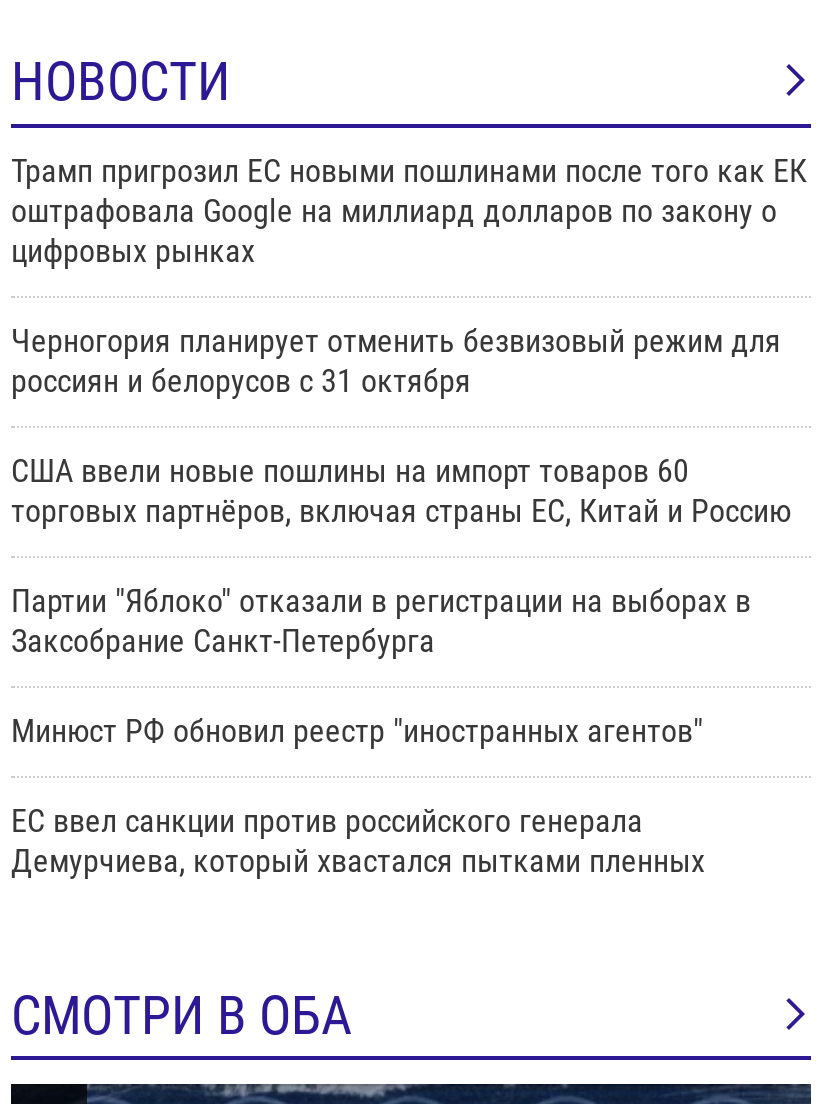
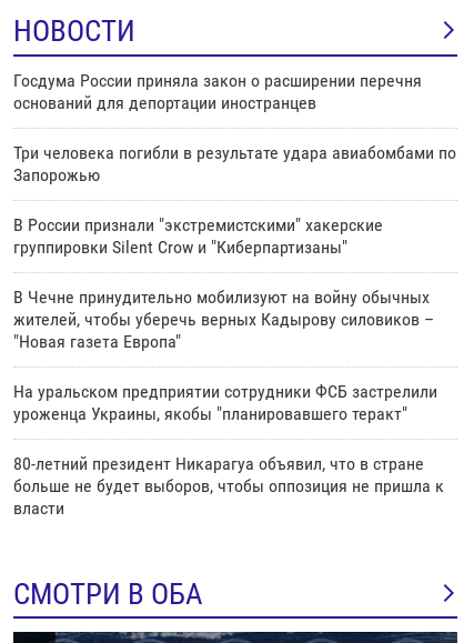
- Трамп пригрозил EC новыми пошлинами после того как ЕК
- оштрафовала Google на миллиард долларов по закону о
- цифровых рынках
+ Госдума России приняла закон о расширении перечня
+ оснований для депортации иностранцев

- Черногория планирует отменить безвизовый режим для
- россиян и белорусов с 31 октября
+ Три человека погибли в результате удара авиабомбами по
+ Запорожью

- США ввели новые пошлины на импорт товаров 60
- торговых партнёров, включая страны ЕС, Китай и Россию
+ В России признали "экстремистскими" хакерские
+ группировки Silent Crow и "Киберпартизаны"

- Партии "Яблоко" отказали в регистрации на выборах в
- Заксобрание Санкт-Петербурга
+ В Чечне принудительно мобилизуют на войну обычных
+ жителей, чтобы уберечь верных Кадырову силовиков –
+ "Новая газета Европа"

- Минюст РФ обновил реестр "иностранных агентов"
+ На уральском предприятии сотрудники ФСБ застрелили
+ уроженца Украины, якобы "планировавшего теракт"

- ЕС ввел санкции против российского генерала
- Демурчиева, который хвастался пытками пленных
+ 80-летний президент Никарагуа объявил, что в стране
+ больше не будет выборов, чтобы оппозиция не пришла к
+ власти
